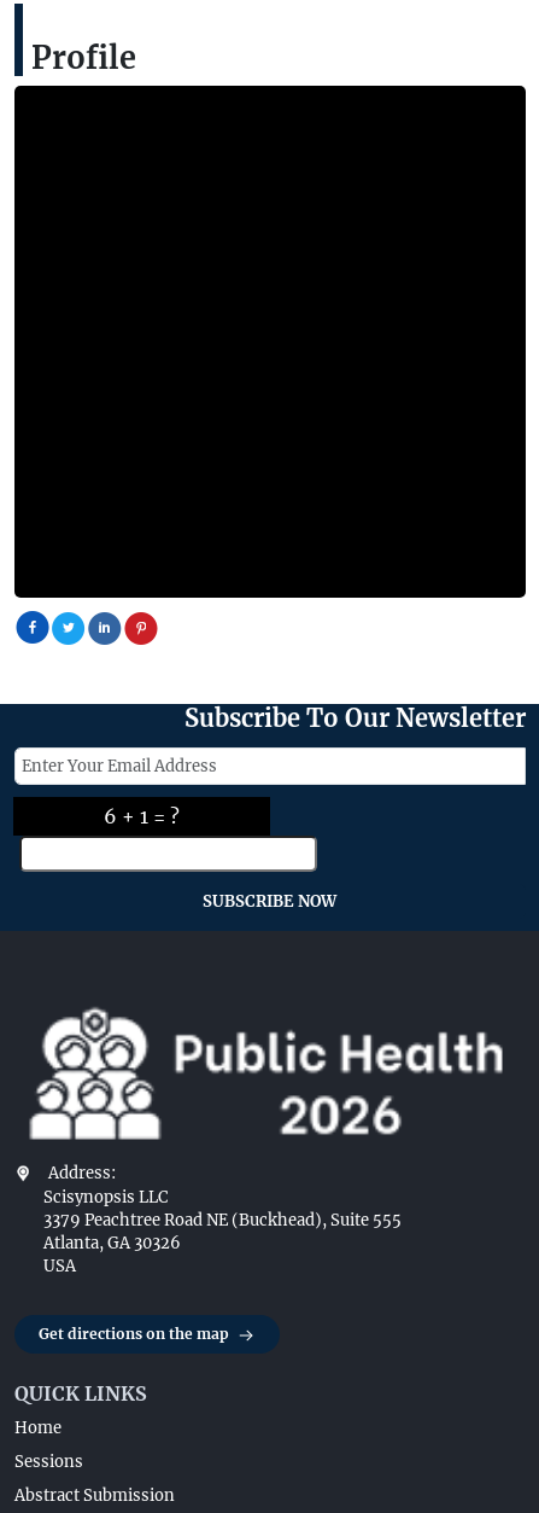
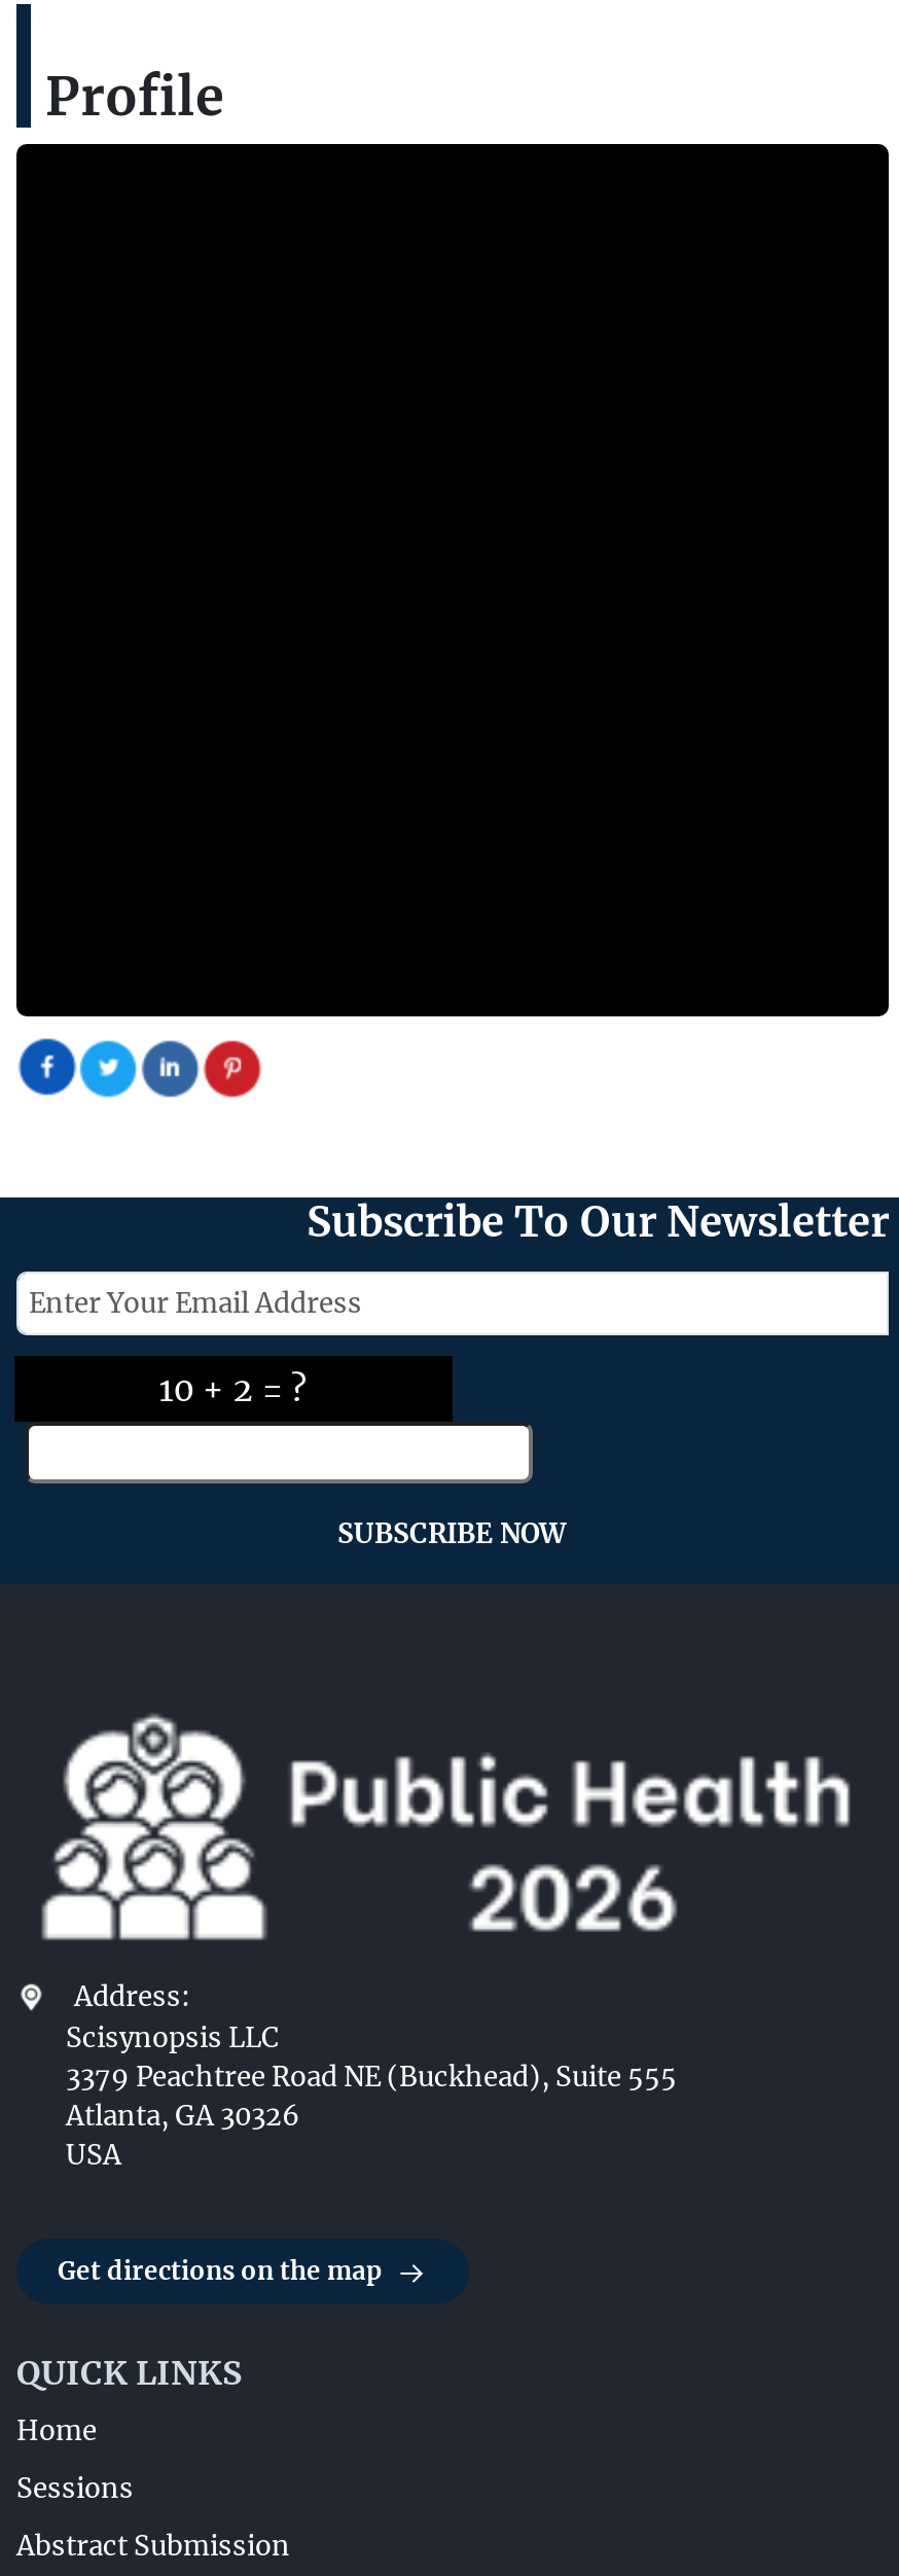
- 6 + 1 = ?
+ 10 + 2 = ?
